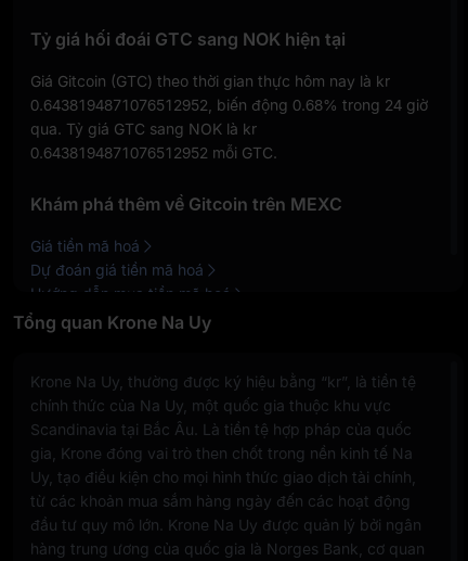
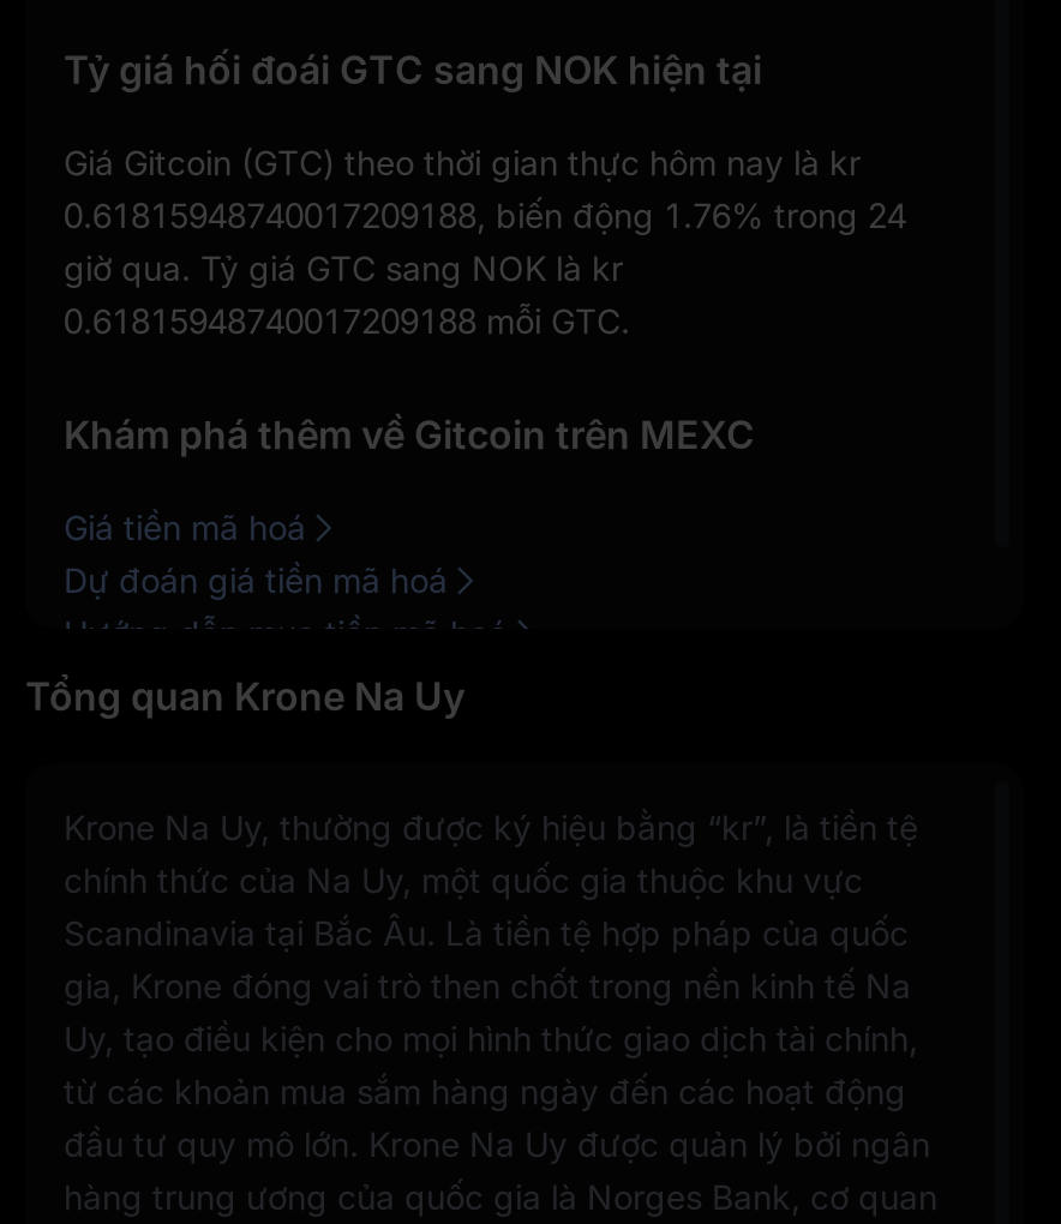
- 0.6438194871076512952, biến động 0.68% trong 24 giờ
- qua. Tỷ giá GTC sang NOK là kr
- 0.6438194871076512952 mỗi GTC.
+ 0.61815948740017209188, biến động 1.76% trong 24
+ giờ qua. Tỷ giá GTC sang NOK là kr
+ 0.61815948740017209188 mỗi GTC.
